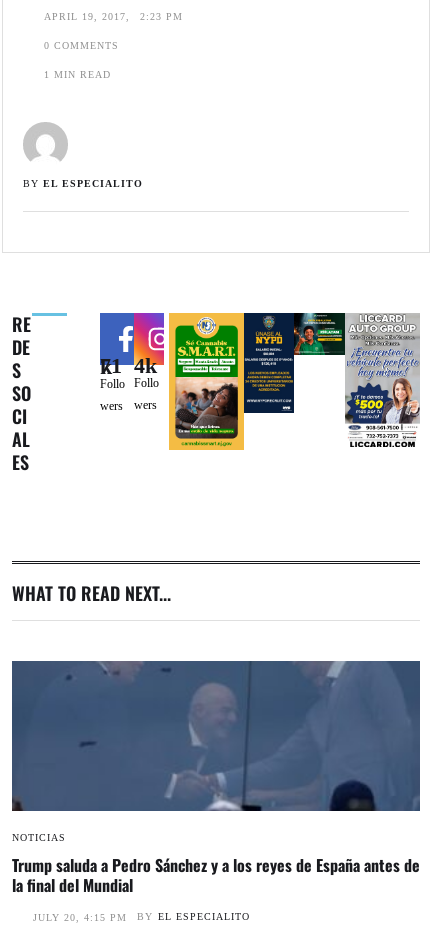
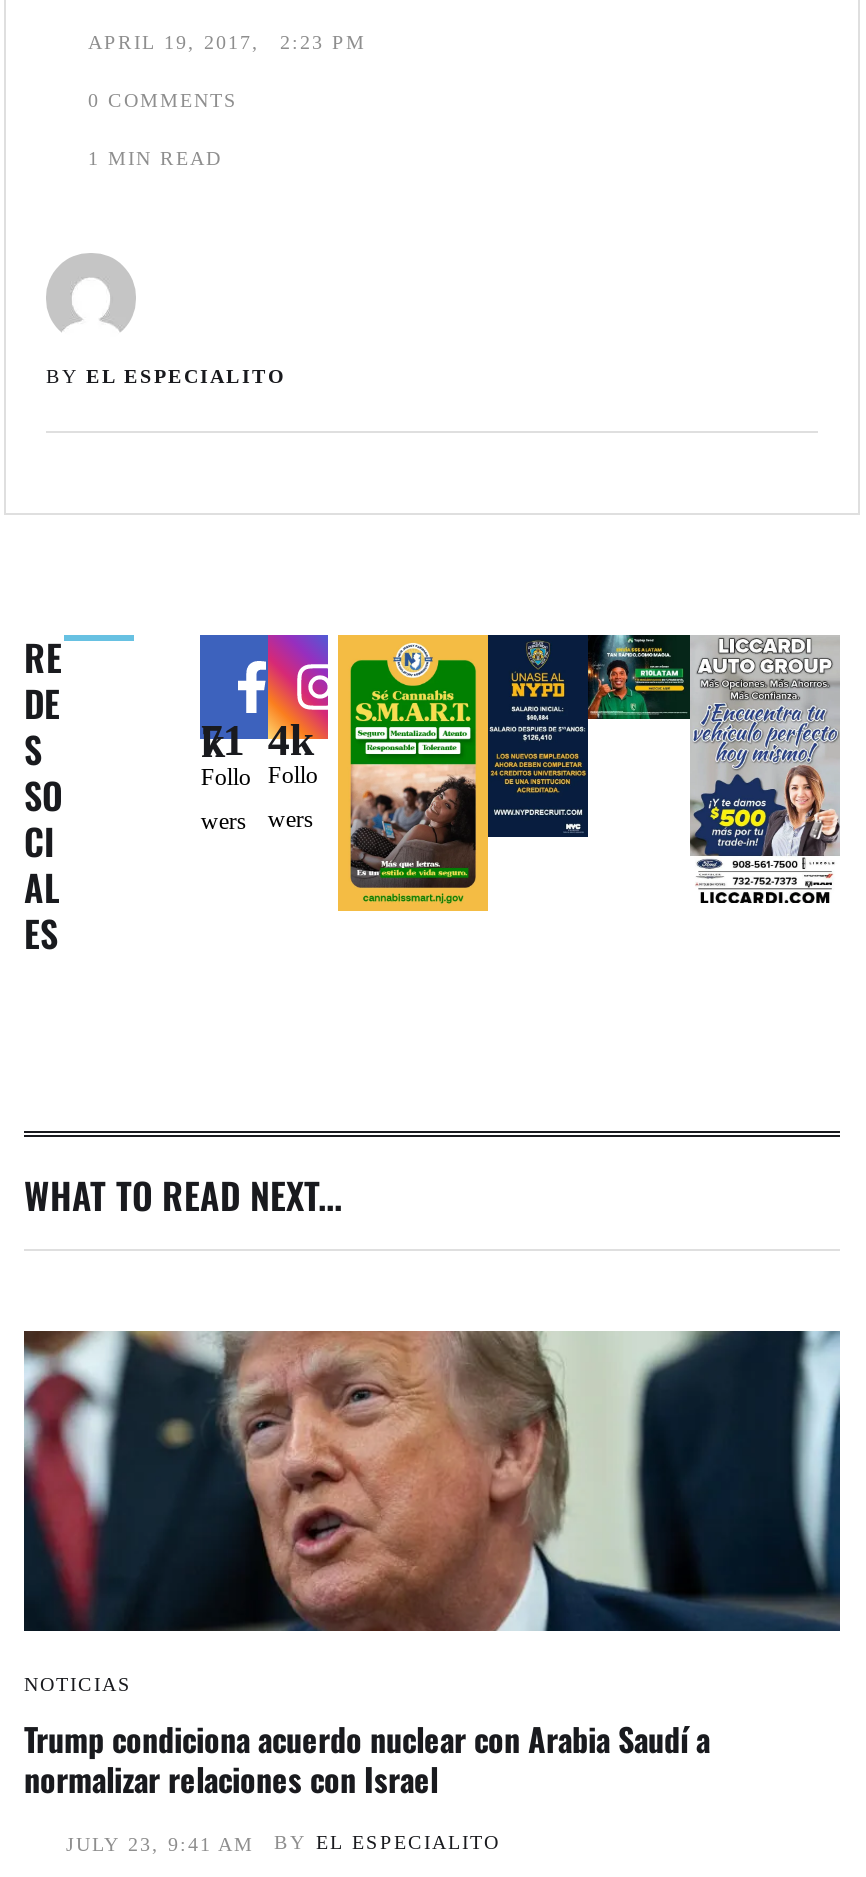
- [image]
+ [image]

- Trump saluda a Pedro Sánchez y a los reyes de España antes de
- la final del Mundial
+ Trump condiciona acuerdo nuclear con Arabia Saudí a
+ normalizar relaciones con Israel

- JULY 20, 4:15 PM BY EL ESPECIALITO
+ JULY 23, 9:41 AM BY EL ESPECIALITO
